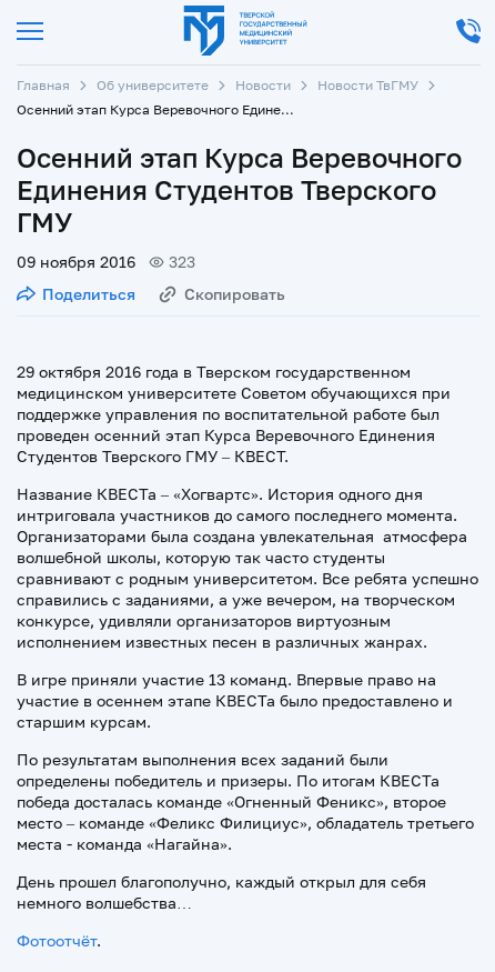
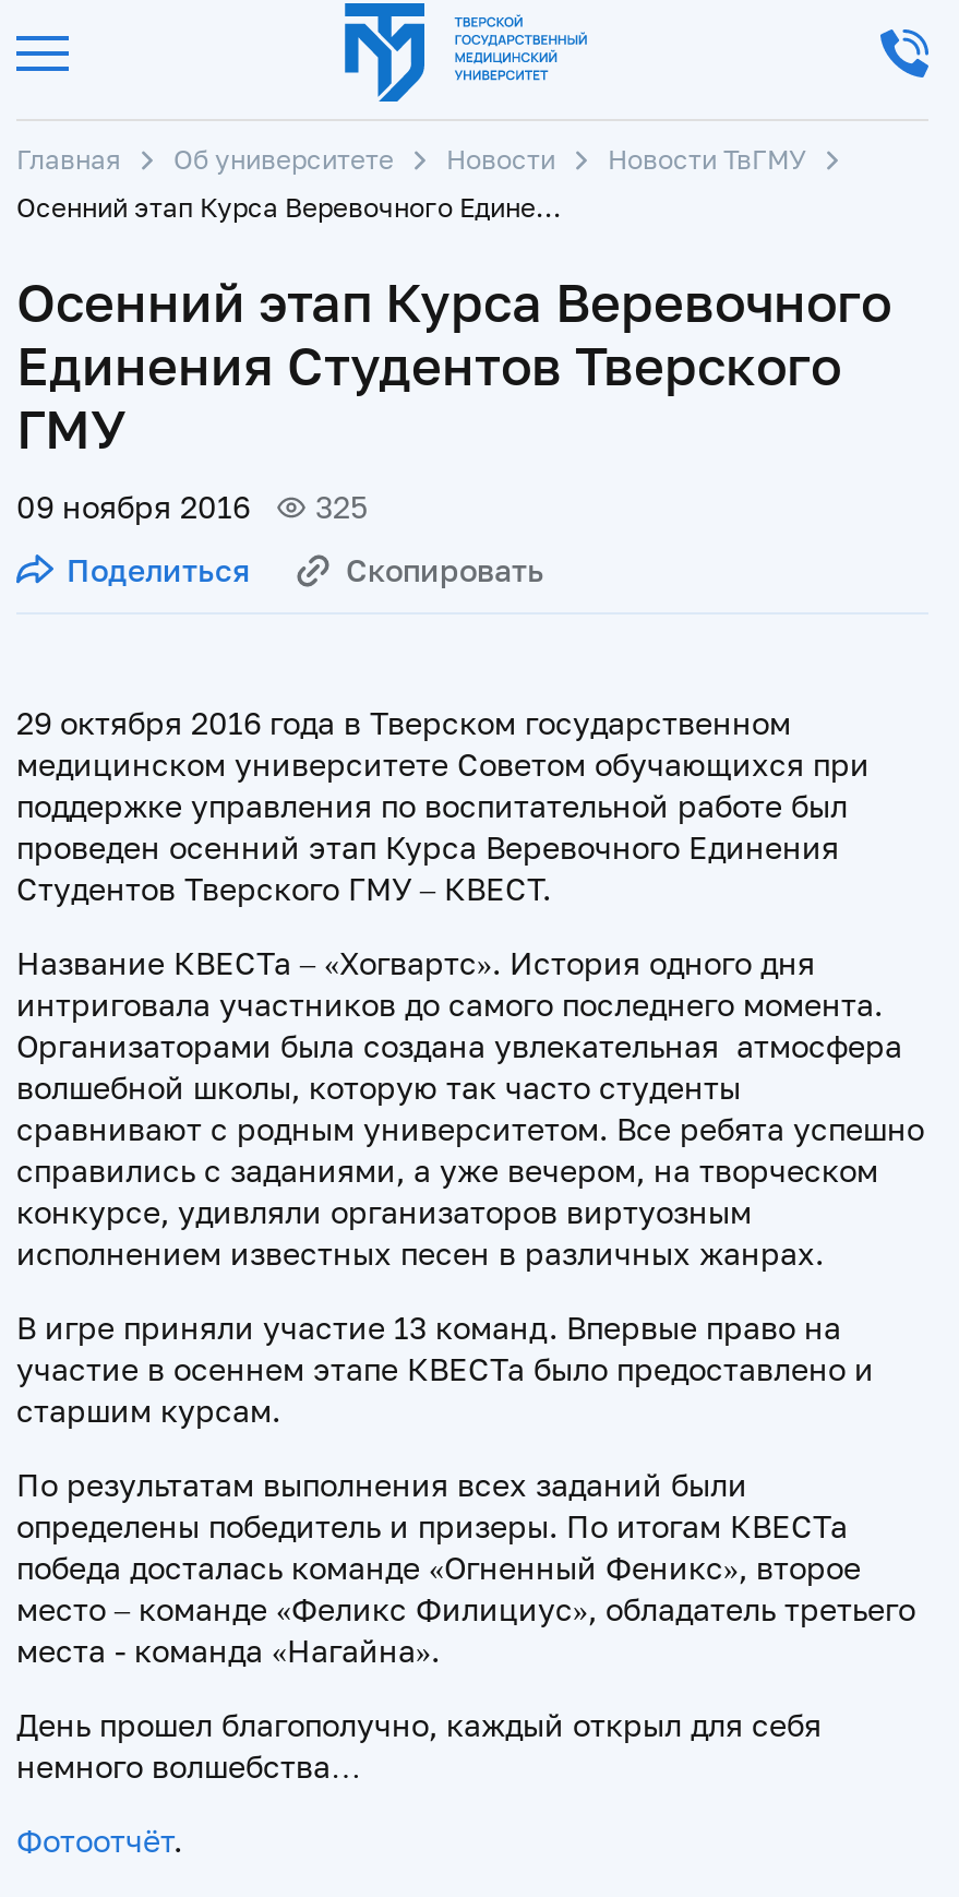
- 09 ноября 2016 323
+ 09 ноября 2016 325
